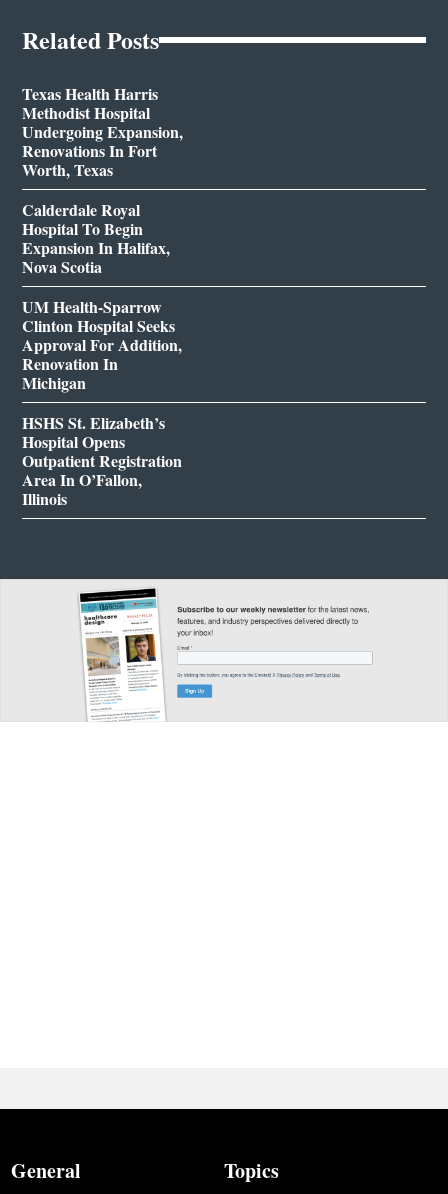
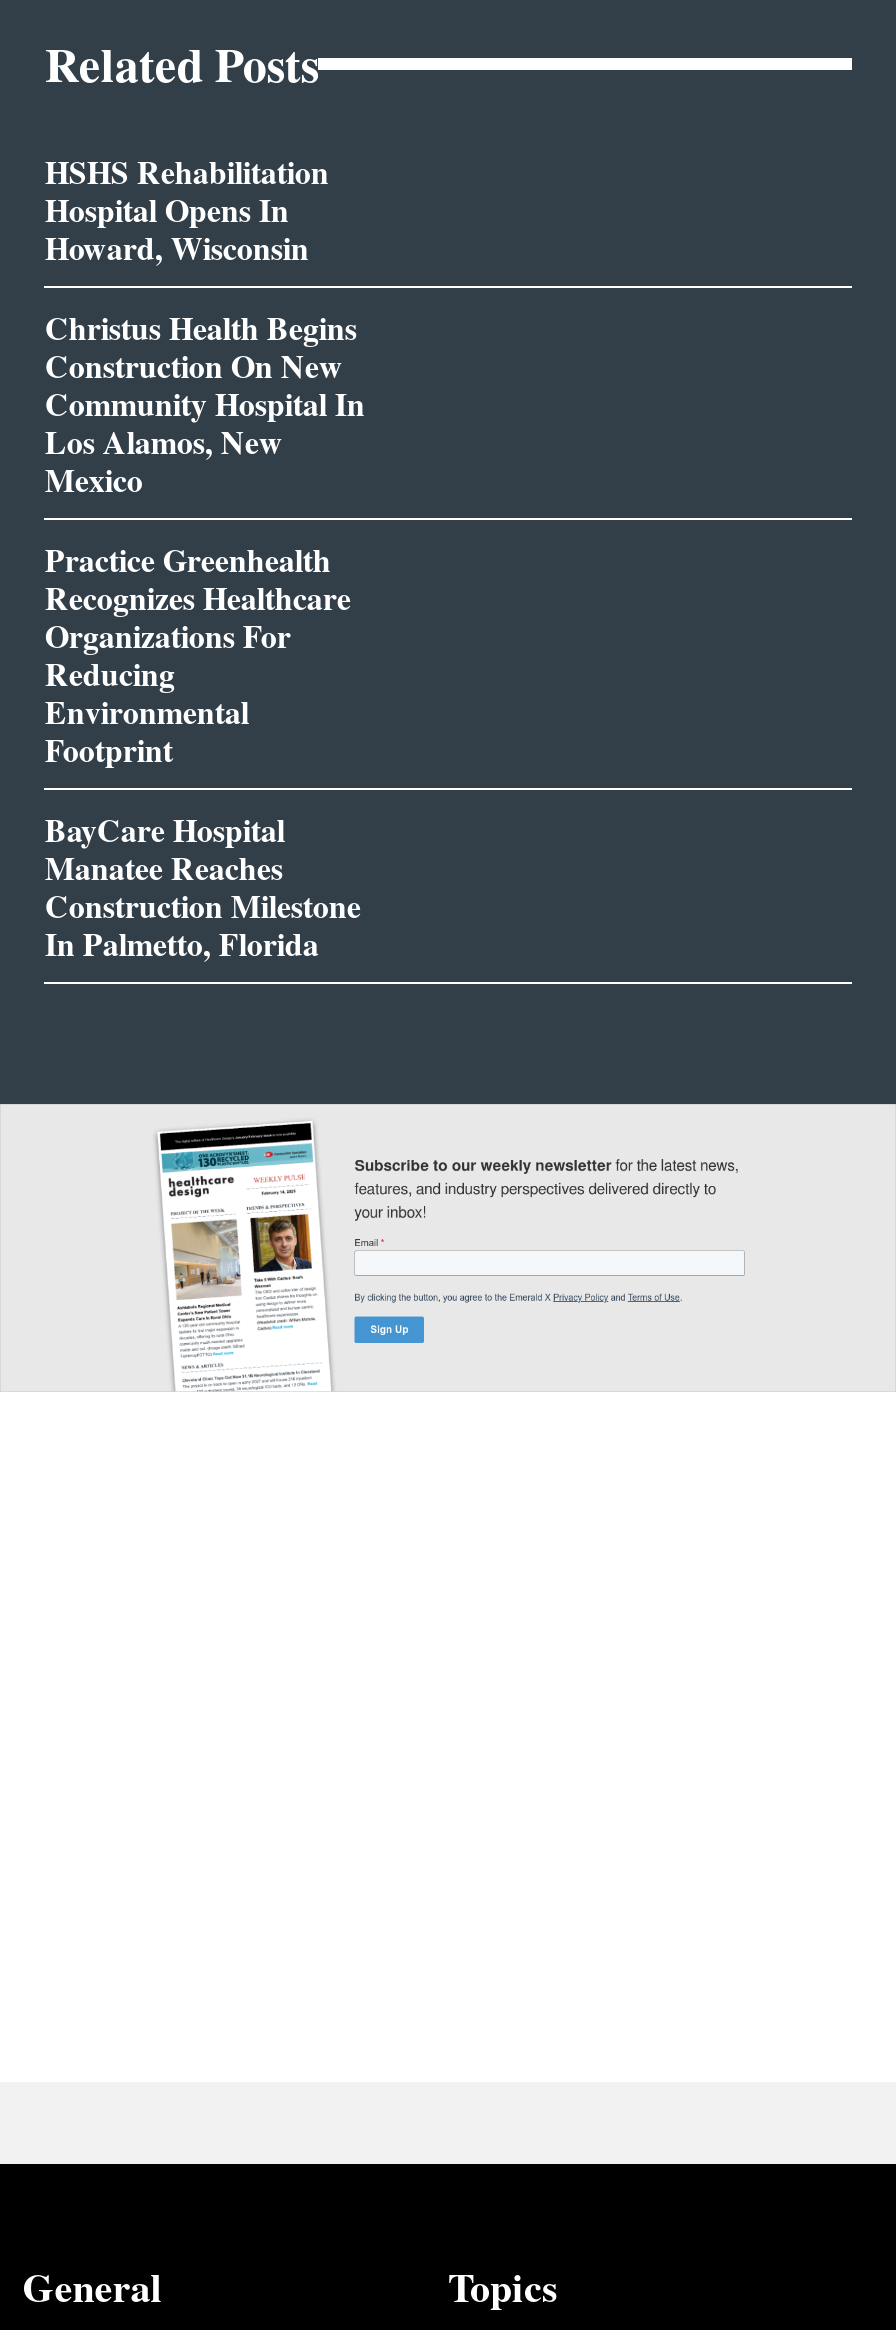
- Texas Health Harris
- Methodist Hospital
- Undergoing Expansion,
- Renovations In Fort
- Worth, Texas
+ HSHS Rehabilitation
+ Hospital Opens In
+ Howard, Wisconsin

- Calderdale Royal
- Hospital To Begin
- Expansion In Halifax,
- Nova Scotia
+ Christus Health Begins
+ Construction On New
+ Community Hospital In
+ Los Alamos, New
+ Mexico

- UM Health-Sparrow
- Clinton Hospital Seeks
- Approval For Addition,
- Renovation In
- Michigan
+ Practice Greenhealth
+ Recognizes Healthcare
+ Organizations For
+ Reducing
+ Environmental
+ Footprint

- HSHS St. Elizabeth’s
- Hospital Opens
- Outpatient Registration
- Area In O’Fallon,
- Illinois
+ BayCare Hospital
+ Manatee Reaches
+ Construction Milestone
+ In Palmetto, Florida
